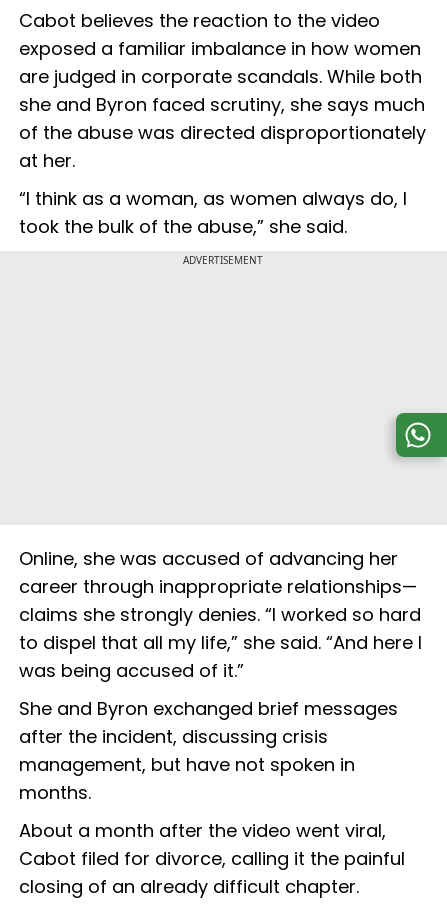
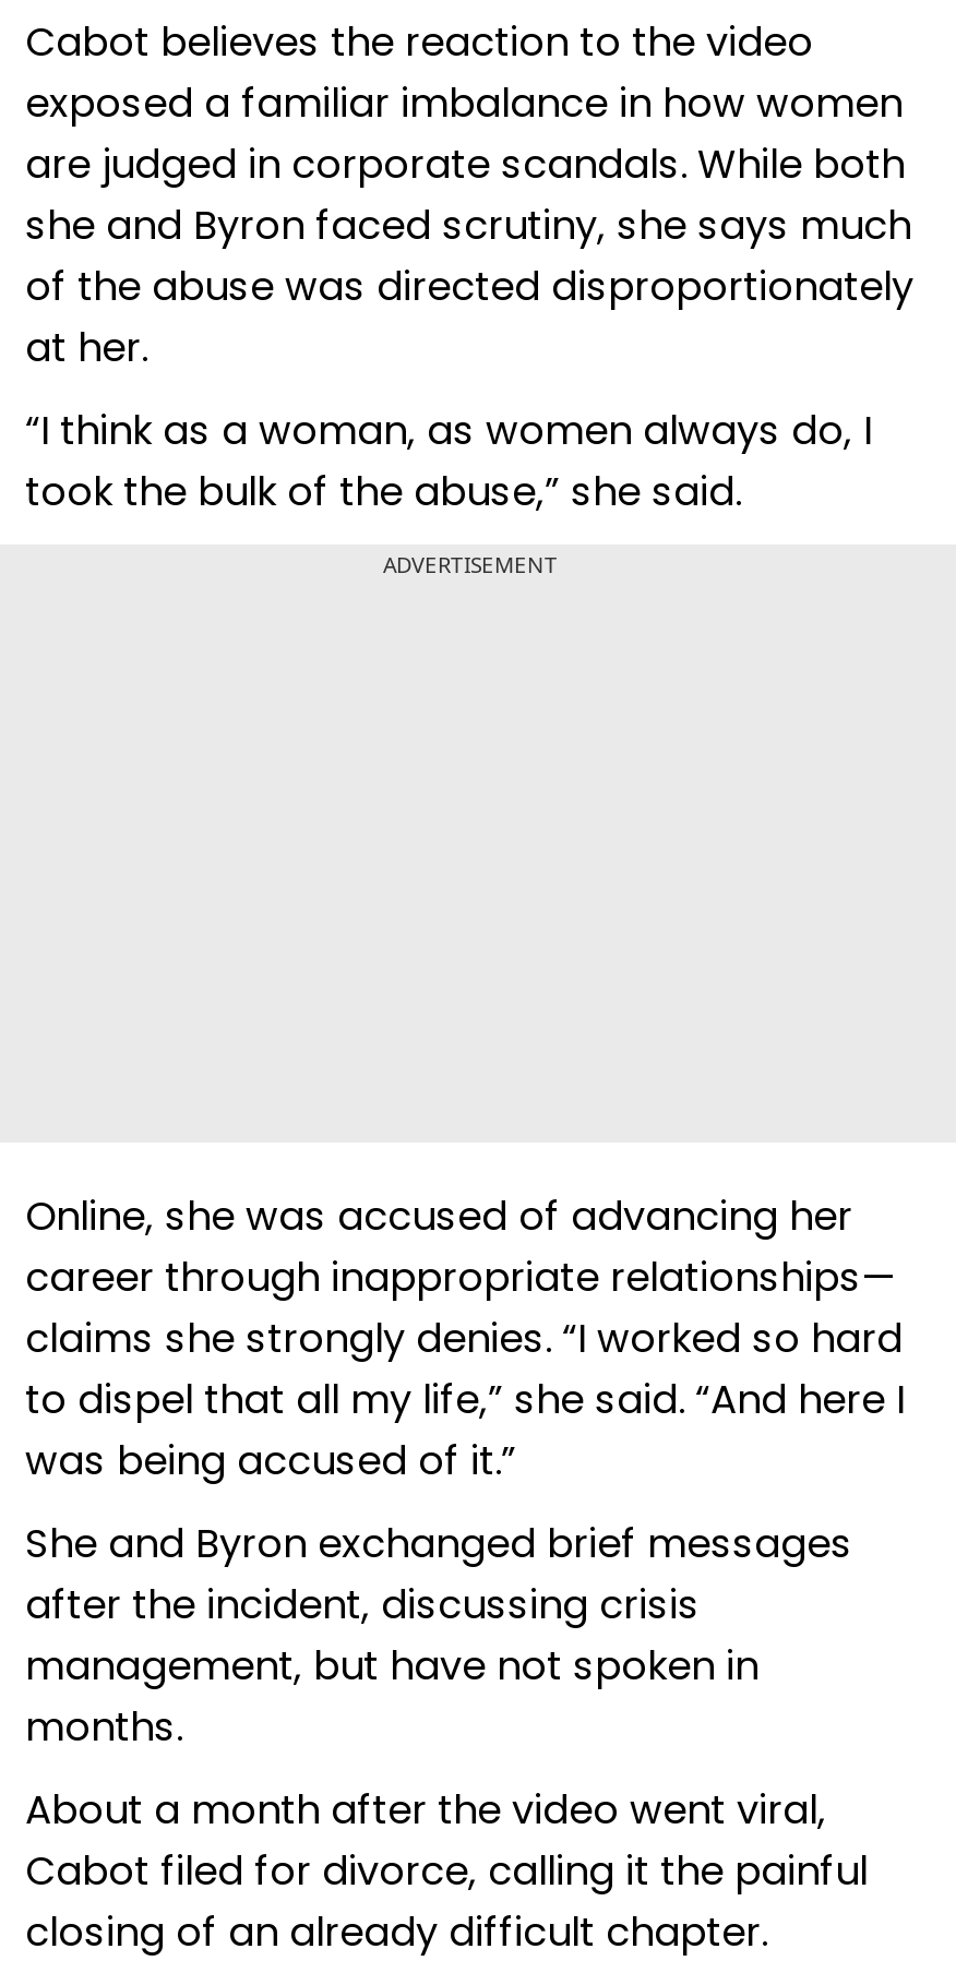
- [image]
